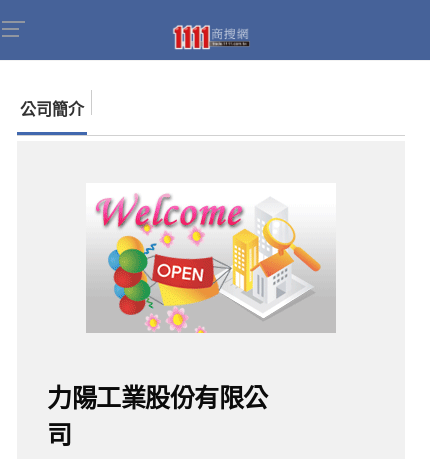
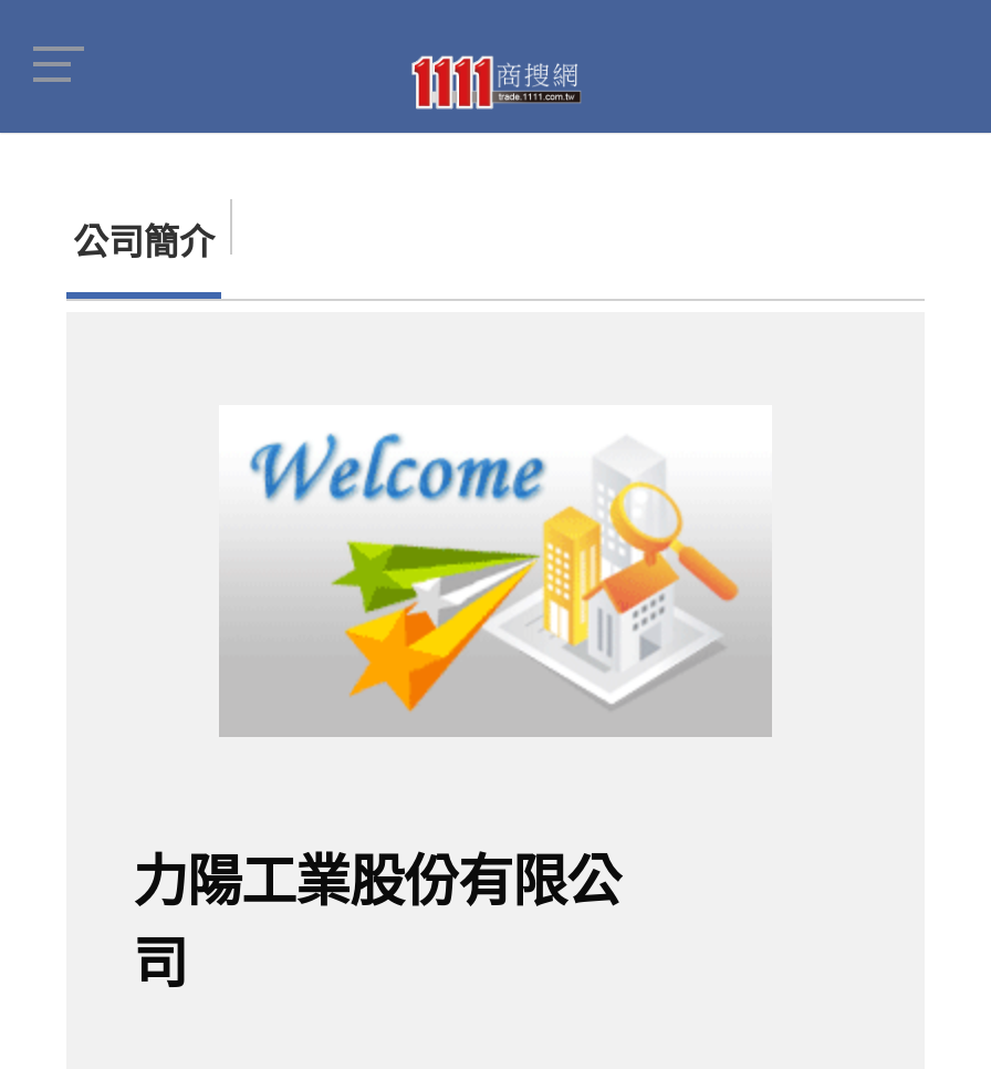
- [image]
+ [image]
